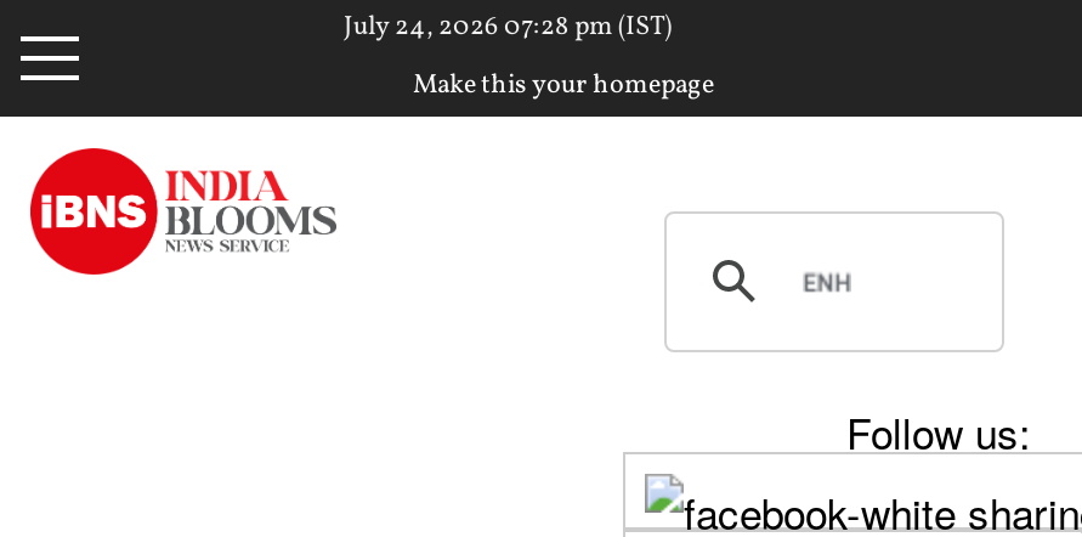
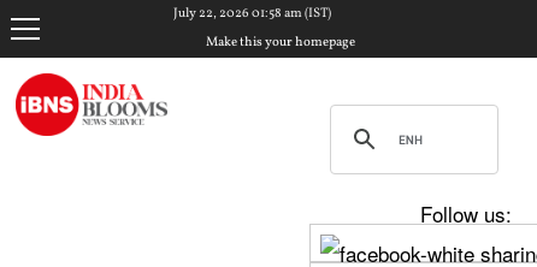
- July 24, 2026 07:28 pm (IST)
+ July 22, 2026 01:58 am (IST)
